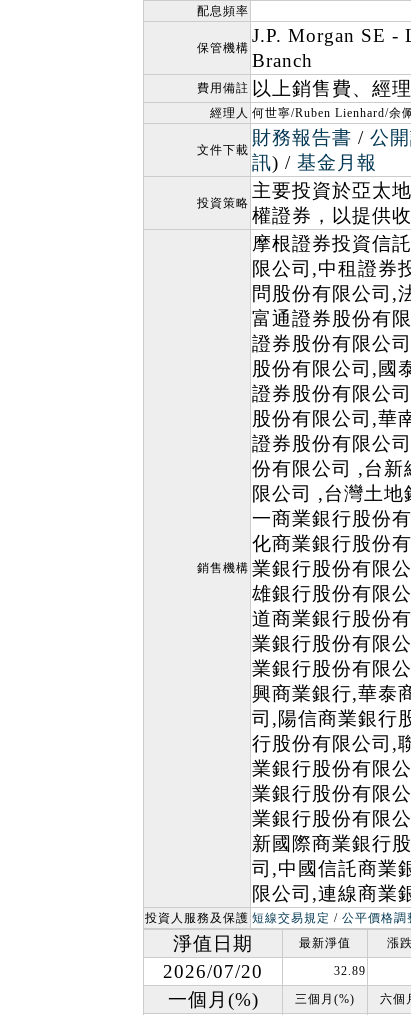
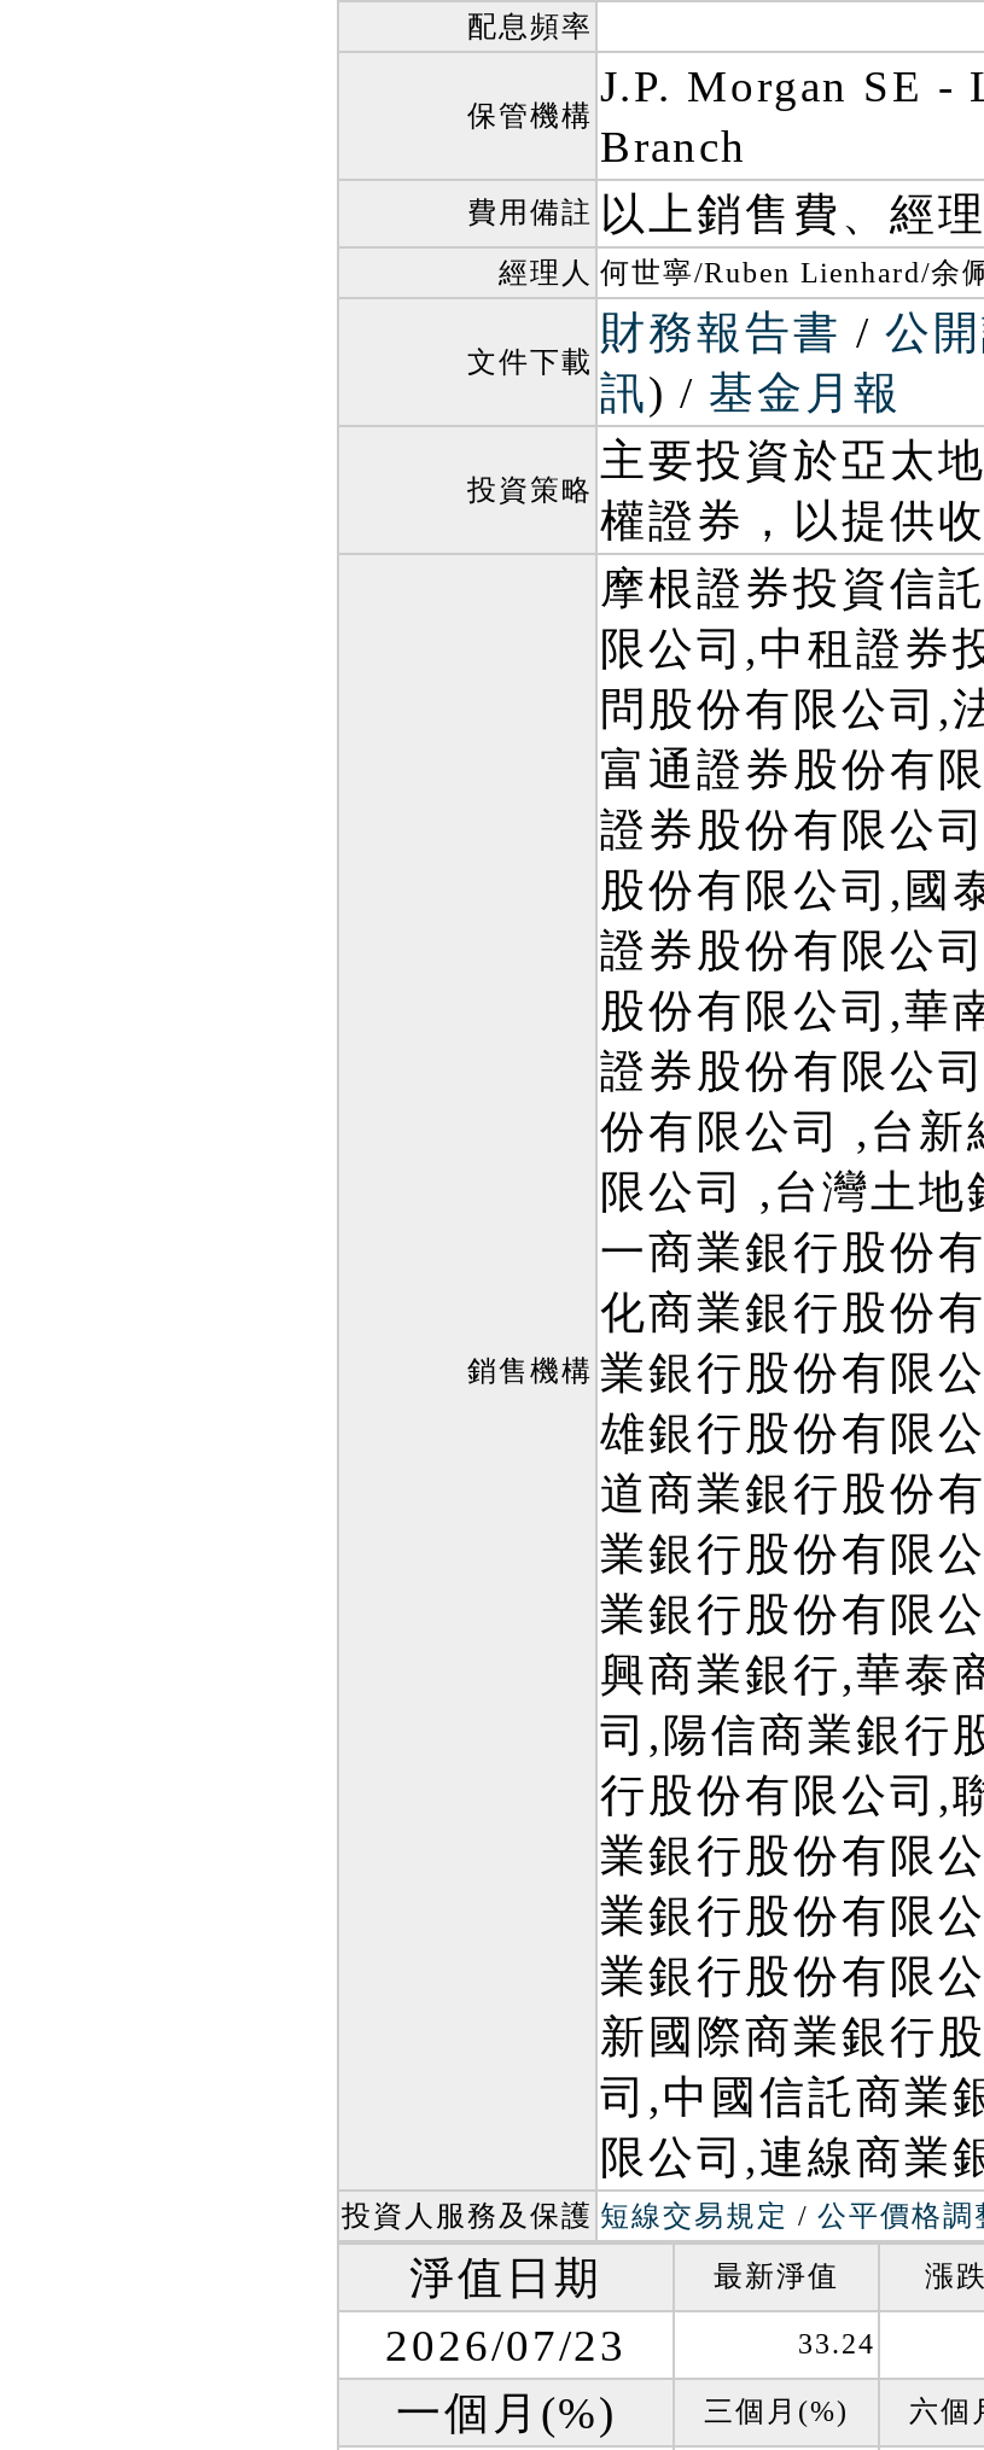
- 2026/07/20
+ 2026/07/23

- 32.89
+ 33.24
